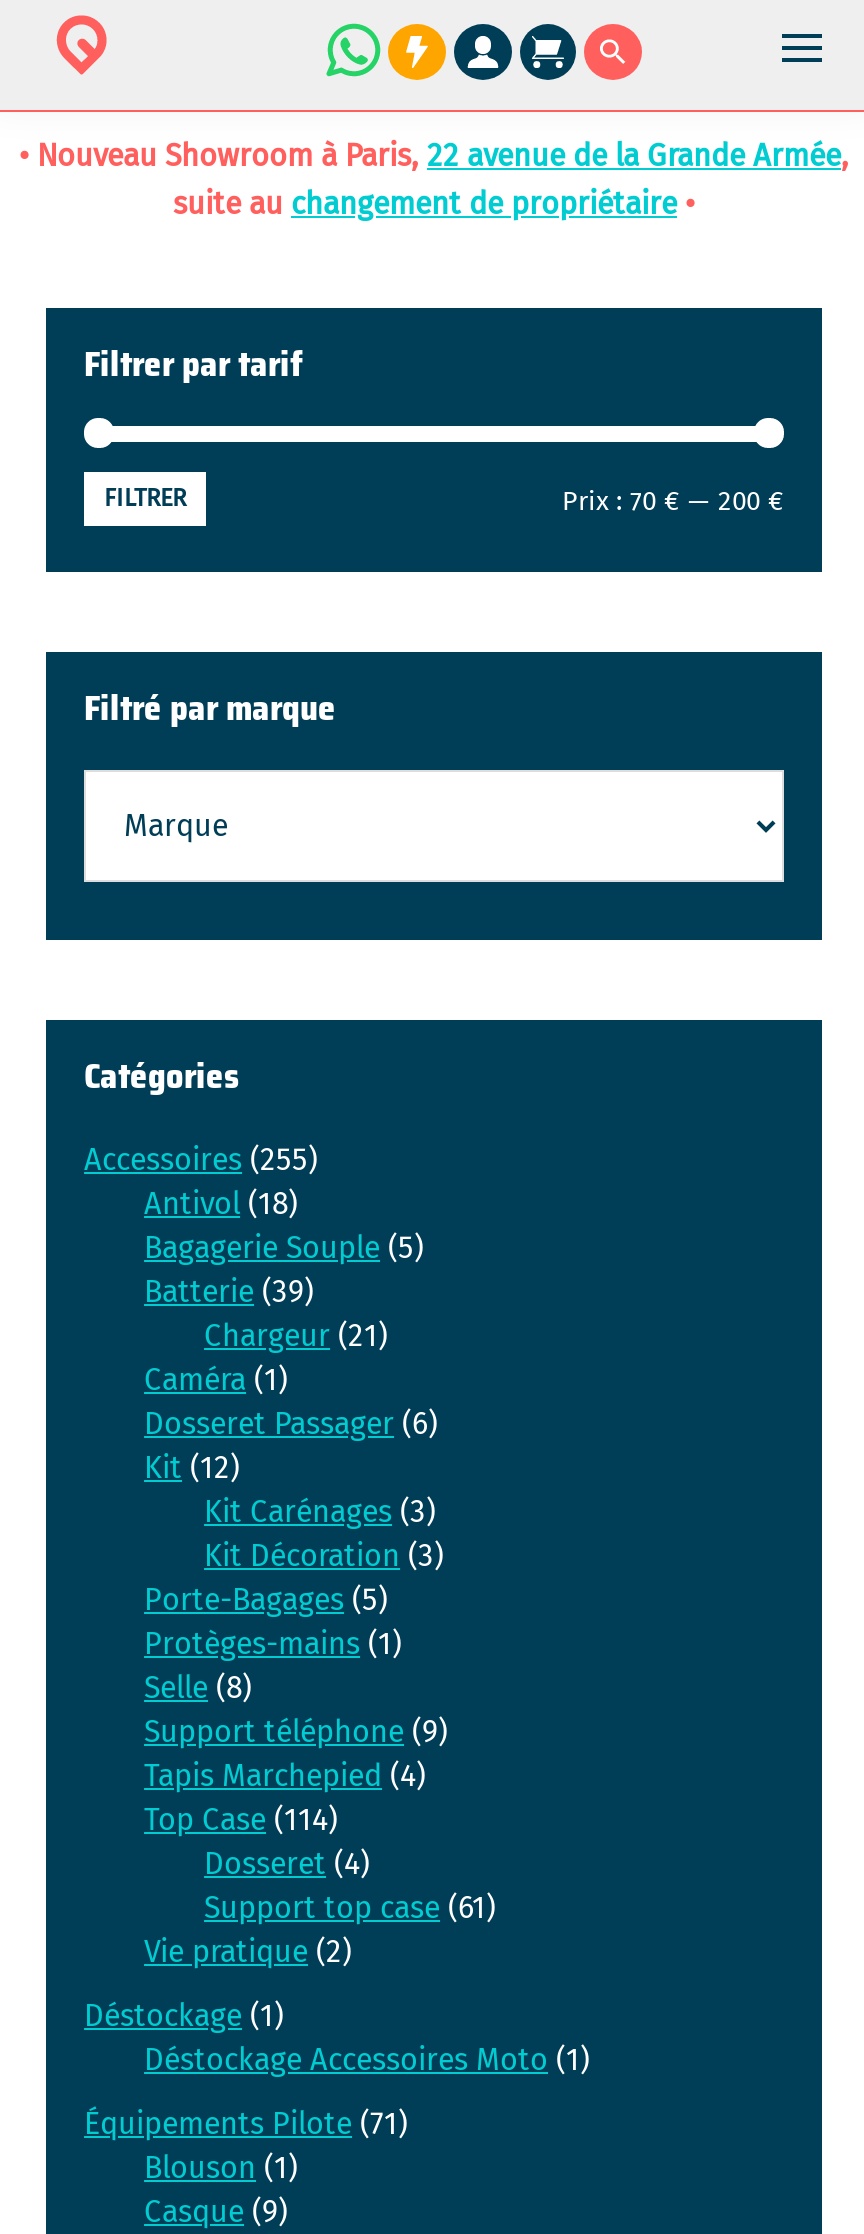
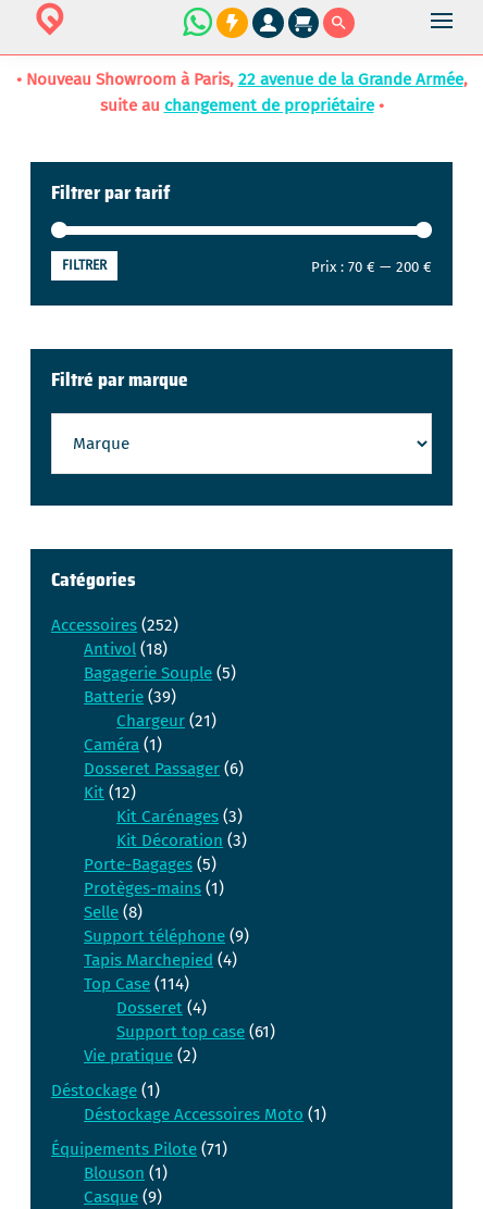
- Accessoires (255)
+ Accessoires (252)
